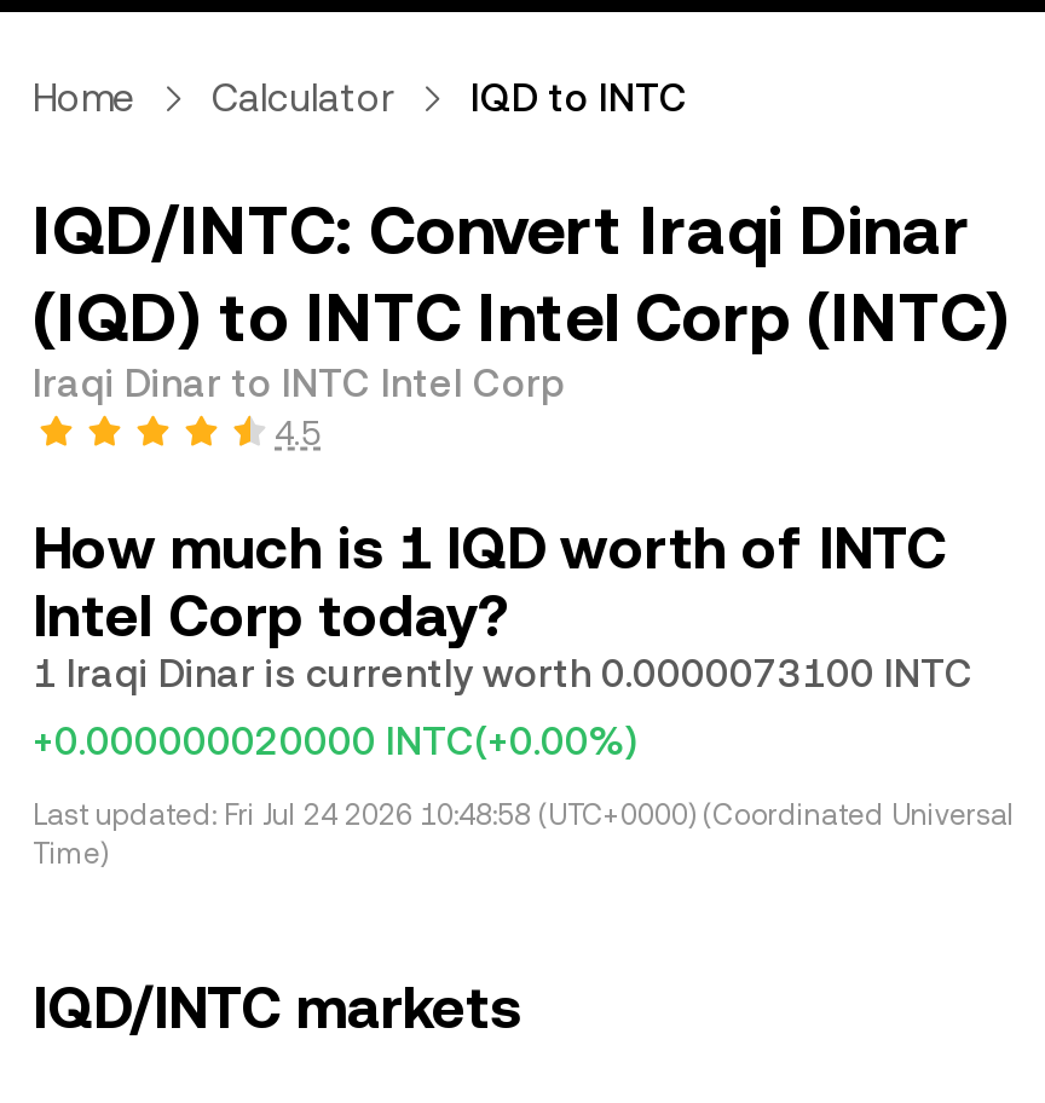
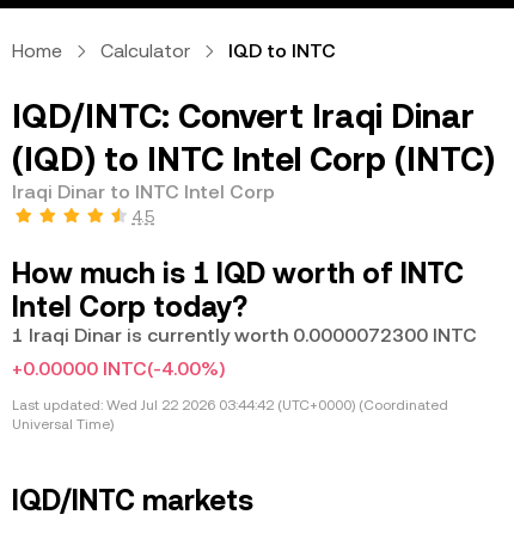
- 1 Iraqi Dinar is currently worth 0.0000073100 INTC
+ 1 Iraqi Dinar is currently worth 0.0000072300 INTC

- +0.000000020000 INTC(+0.00%)
+ +0.00000 INTC(-4.00%)

- Last updated: Fri Jul 24 2026 10:48:58 (UTC+0000) (Coordinated Universal
- Time)
+ Last updated: Wed Jul 22 2026 03:44:42 (UTC+0000) (Coordinated
+ Universal Time)
